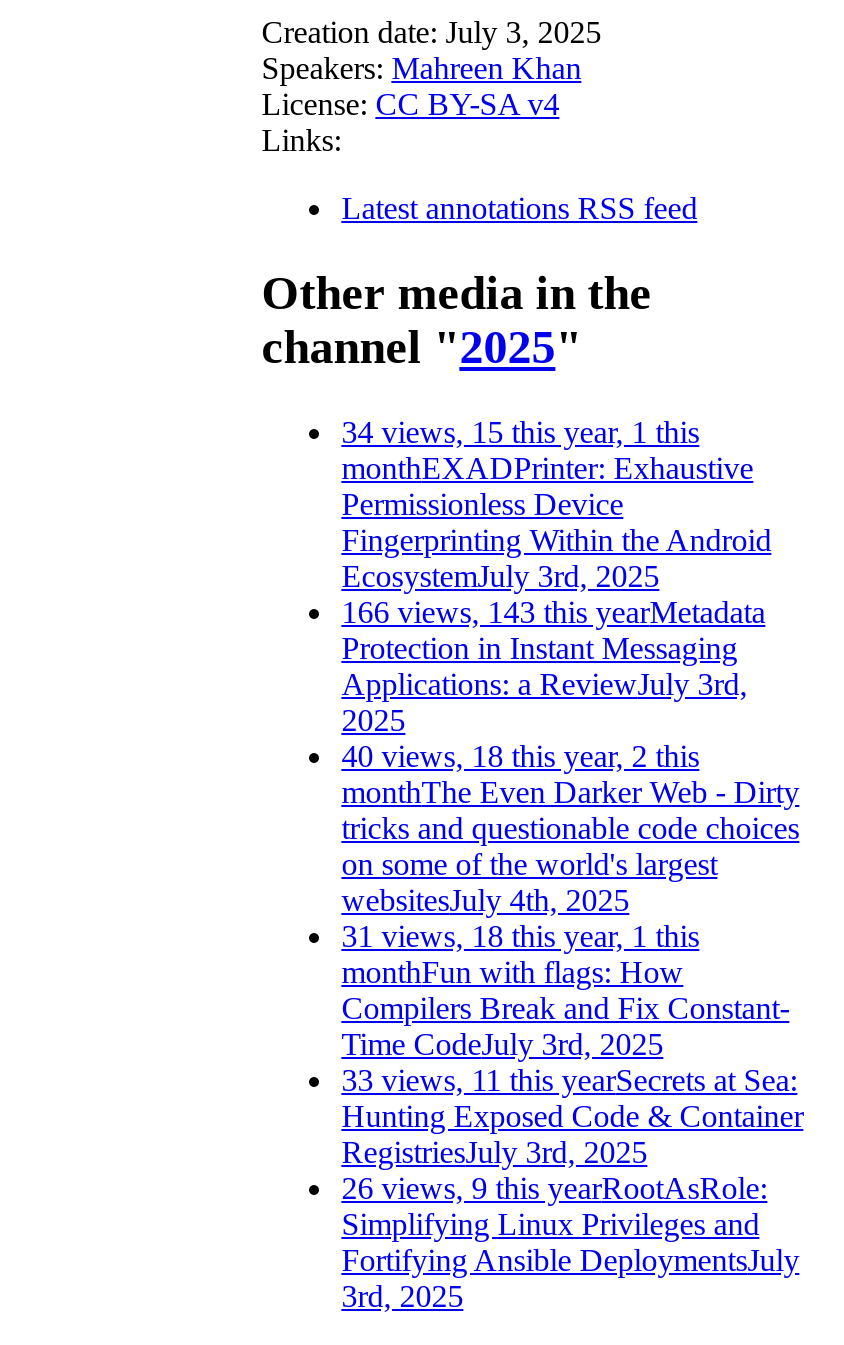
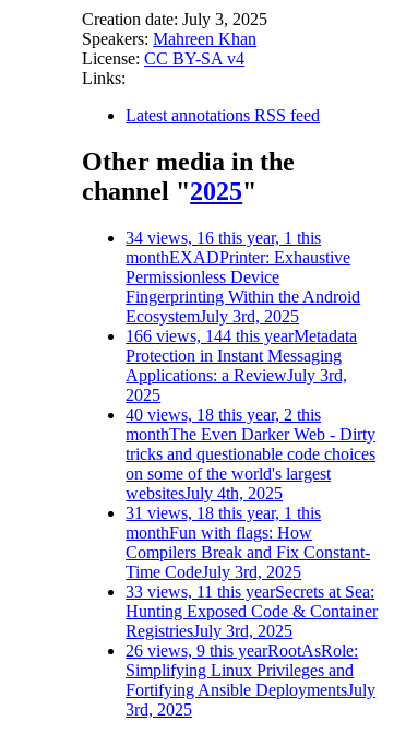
- 34 views, 15 this year, 1 this
+ 34 views, 16 this year, 1 this

- 166 views, 143 this yearMetadata
+ 166 views, 144 this yearMetadata
